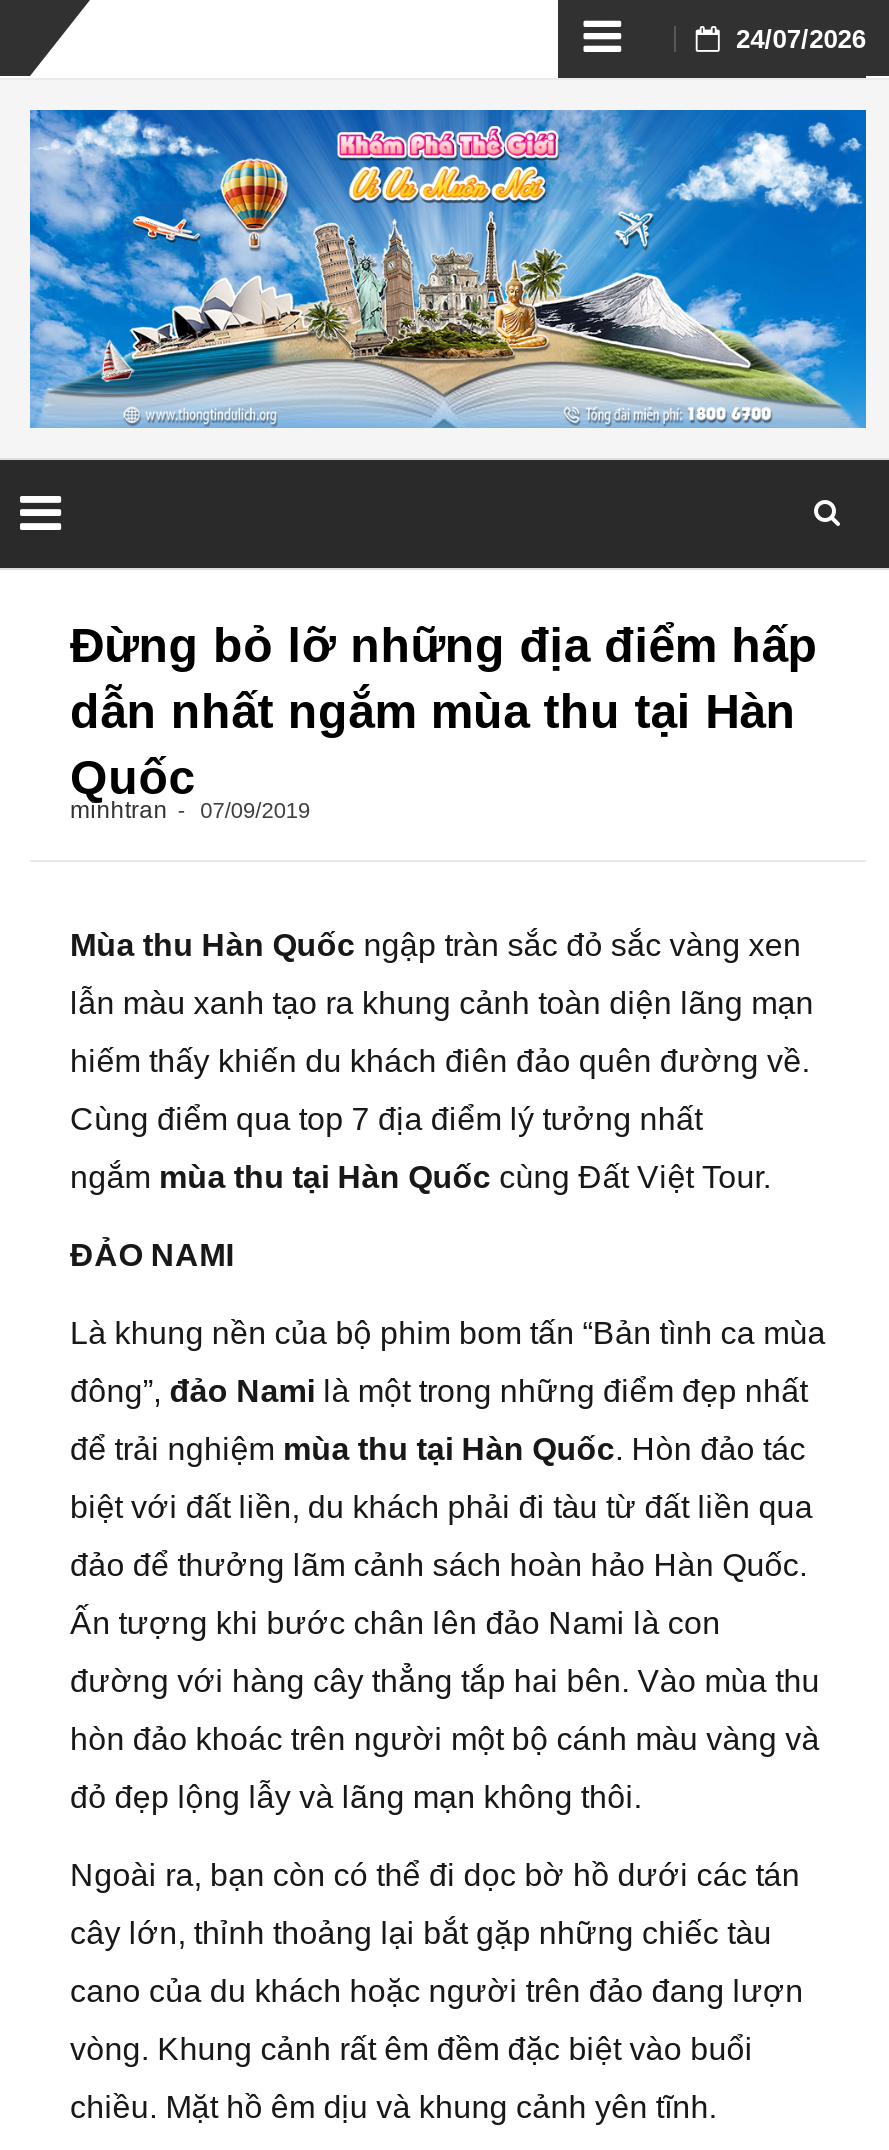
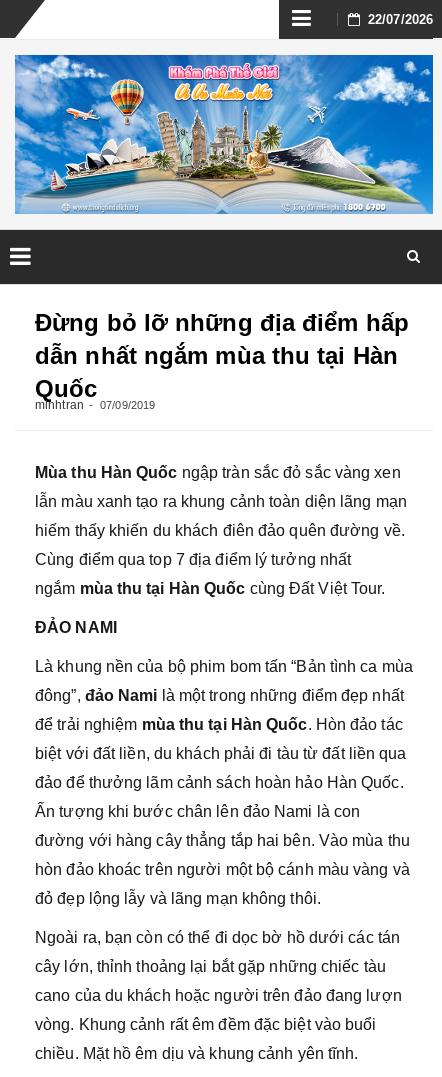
- 24/07/2026
+ 22/07/2026
